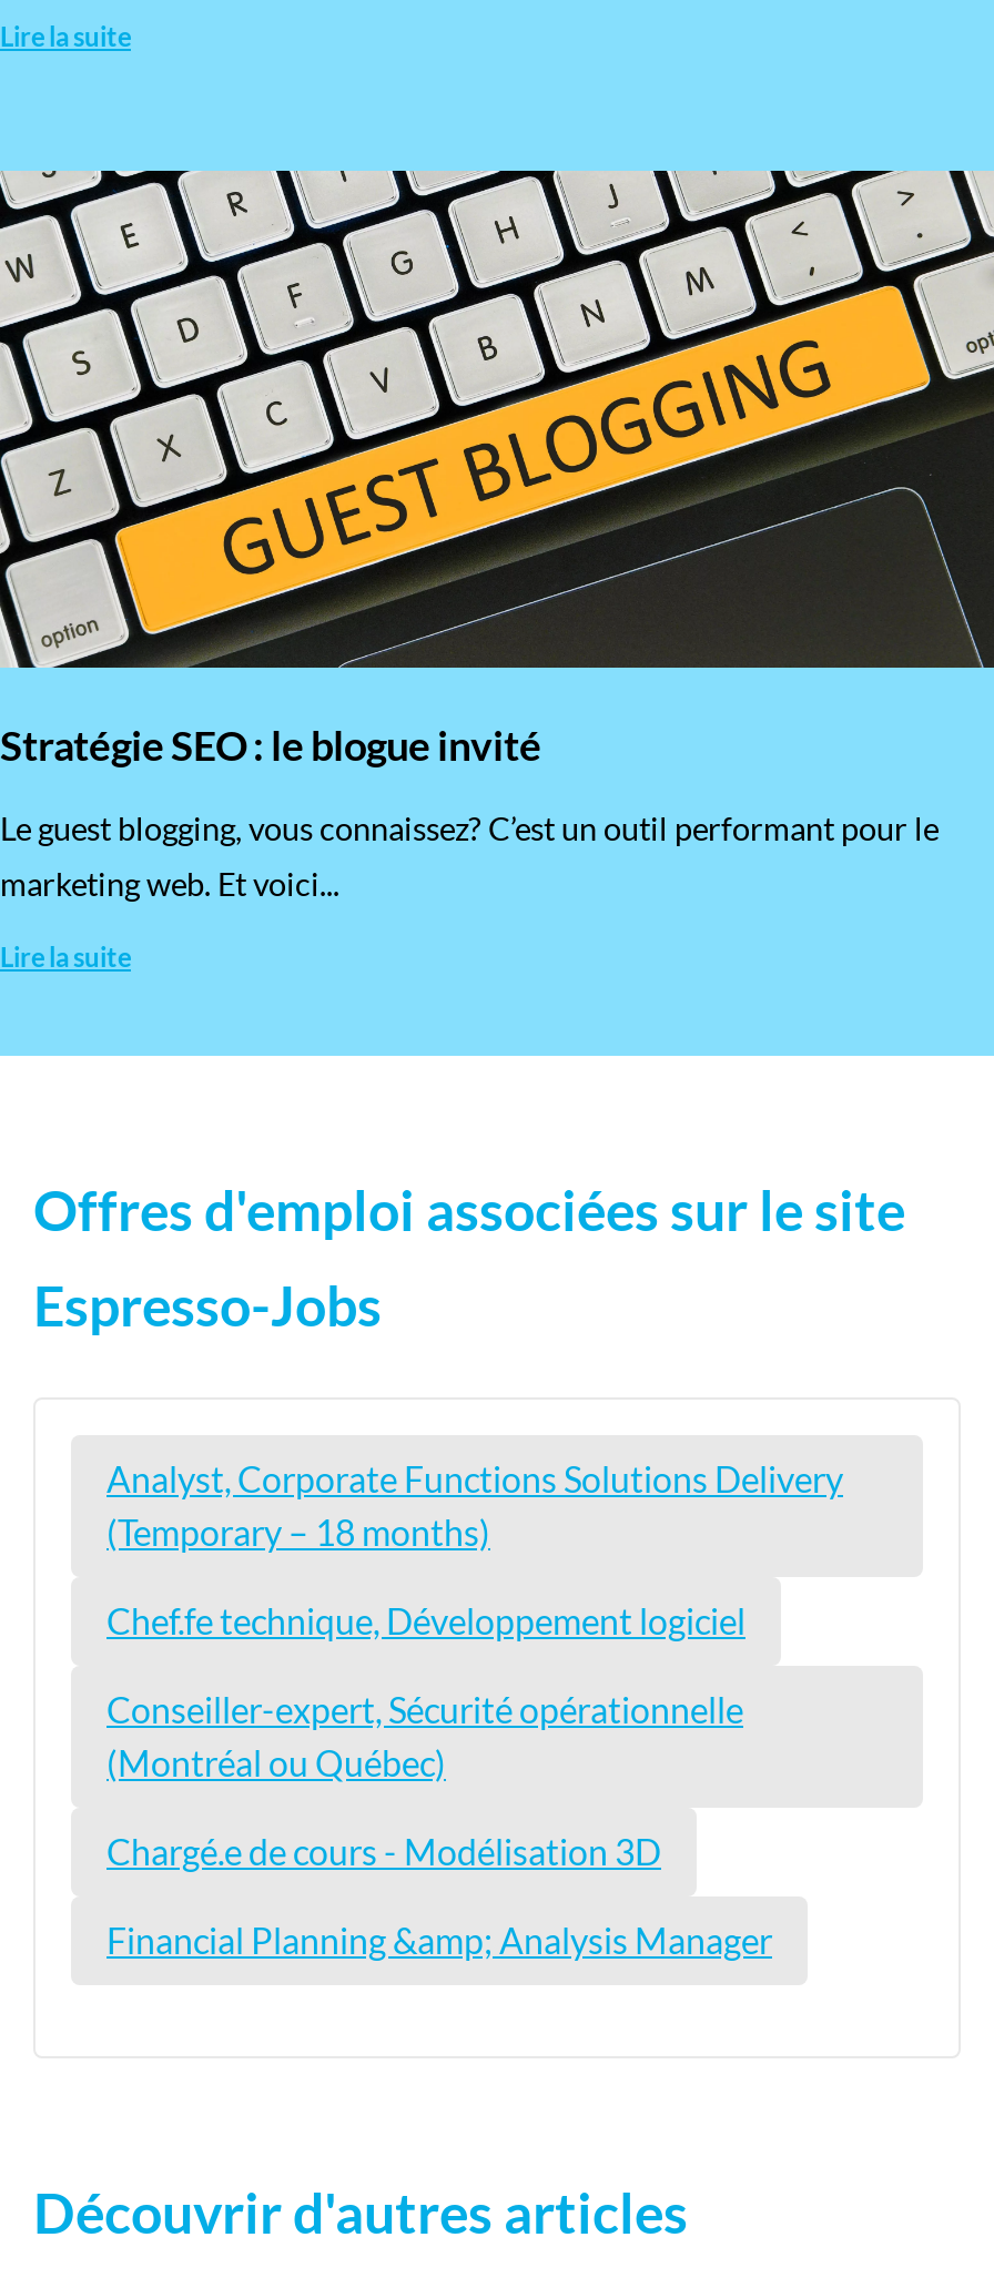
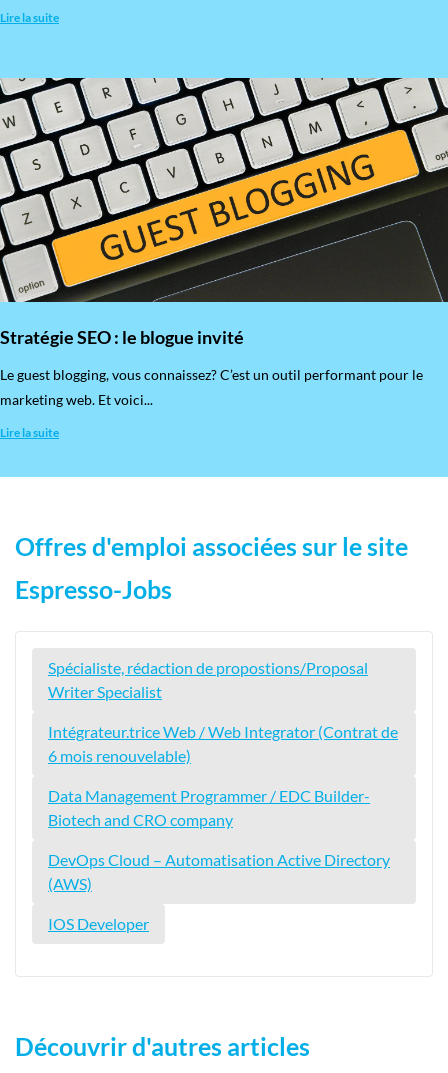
- Analyst, Corporate Functions Solutions Delivery
- (Temporary – 18 months)
+ Spécialiste, rédaction de propostions/Proposal
+ Writer Specialist

- Chef.fe technique, Développement logiciel
+ Intégrateur.trice Web / Web Integrator (Contrat de
+ 6 mois renouvelable)

- Conseiller-expert, Sécurité opérationnelle
- (Montréal ou Québec)
+ Data Management Programmer / EDC Builder-
+ Biotech and CRO company

- Chargé.e de cours - Modélisation 3D
+ DevOps Cloud – Automatisation Active Directory
+ (AWS)

- Financial Planning &amp; Analysis Manager
+ IOS Developer
